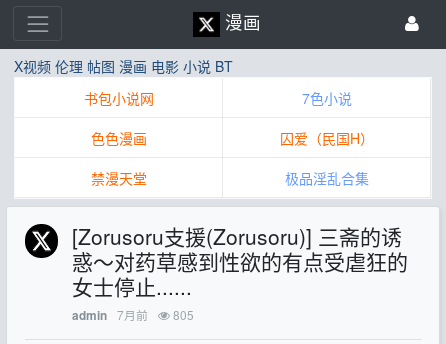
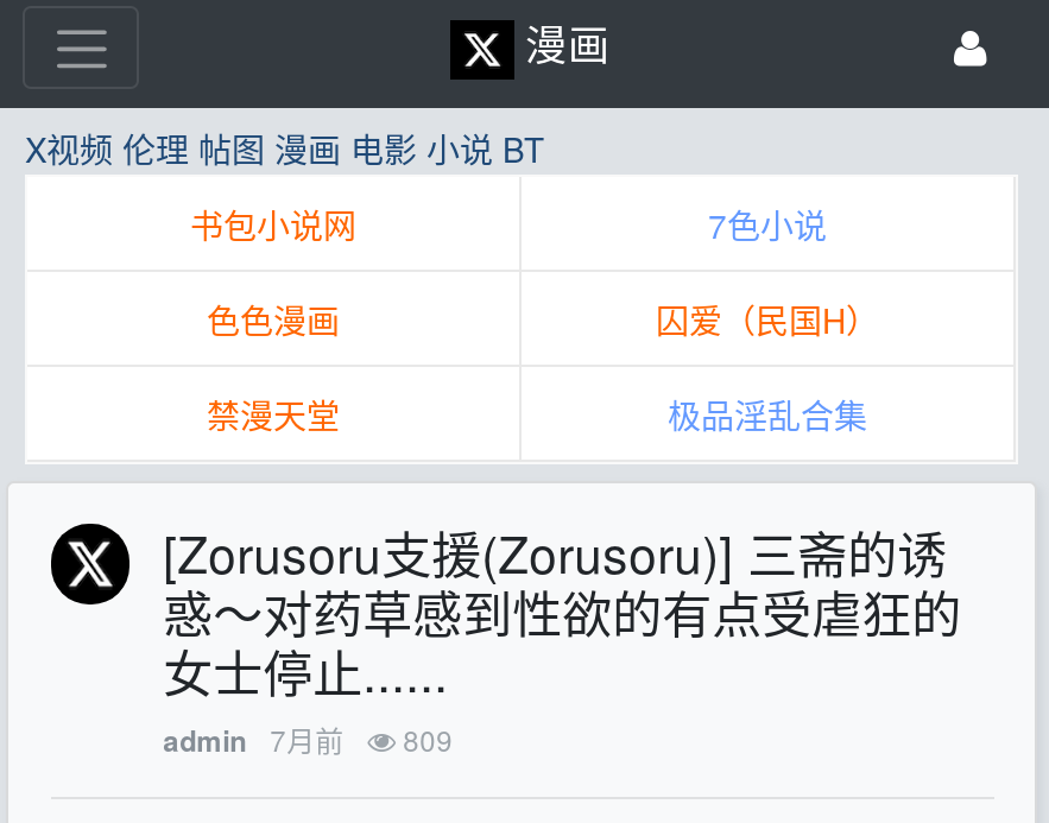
- admin 7月前 805
+ admin 7月前 809
